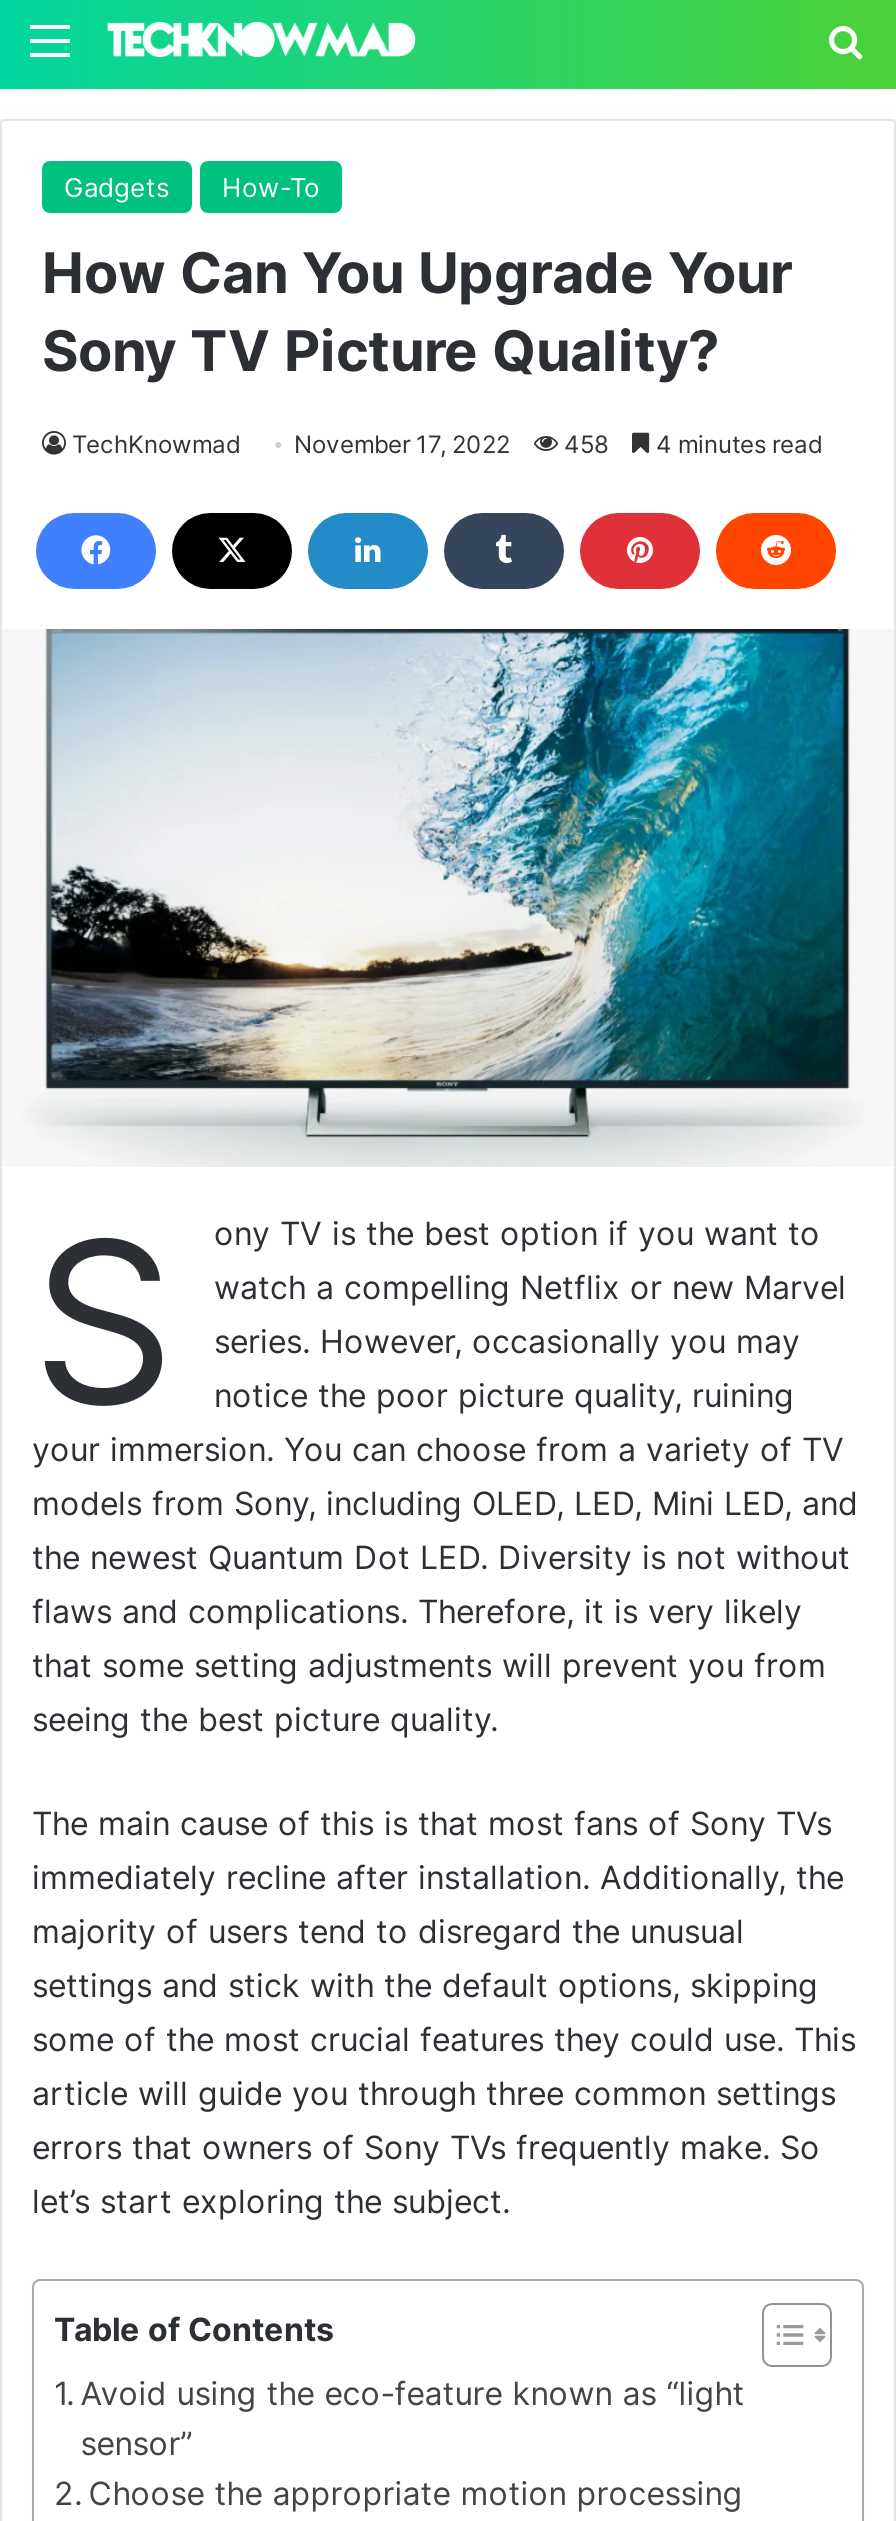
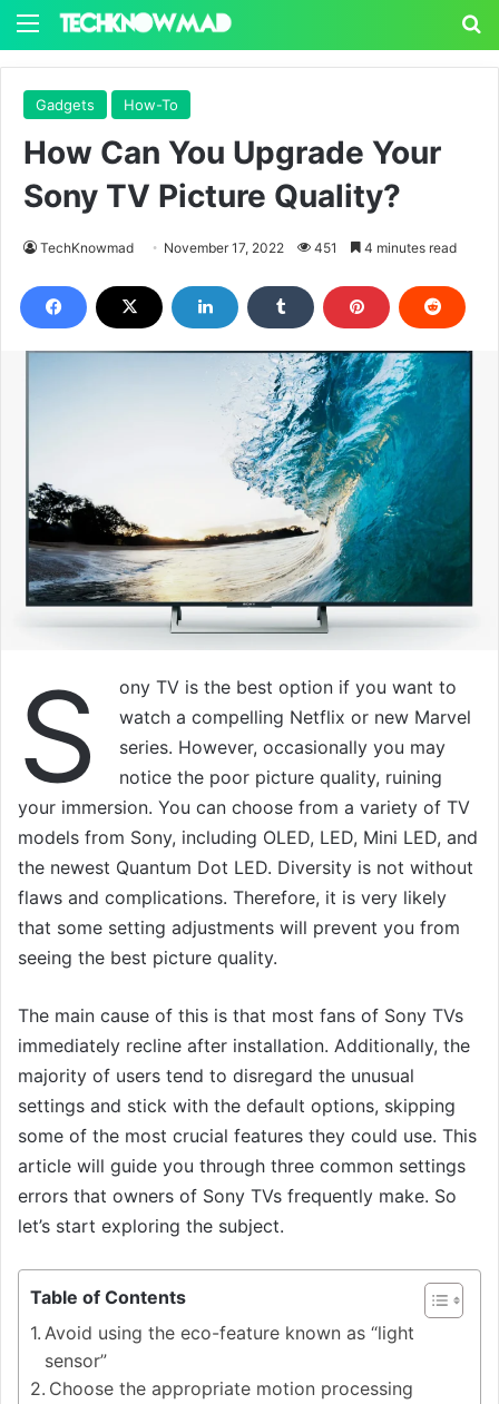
- TechKnowmad November 17, 2022 458 4 minutes read
+ TechKnowmad November 17, 2022 451 4 minutes read
